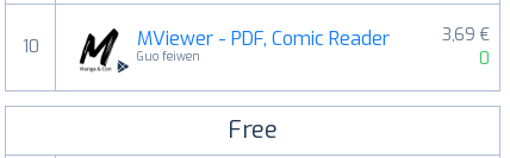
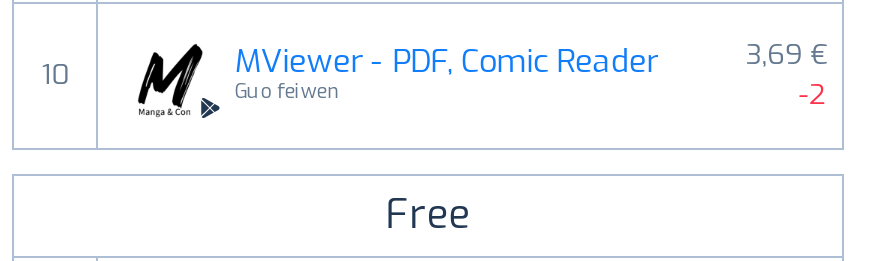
- 0
+ -2
